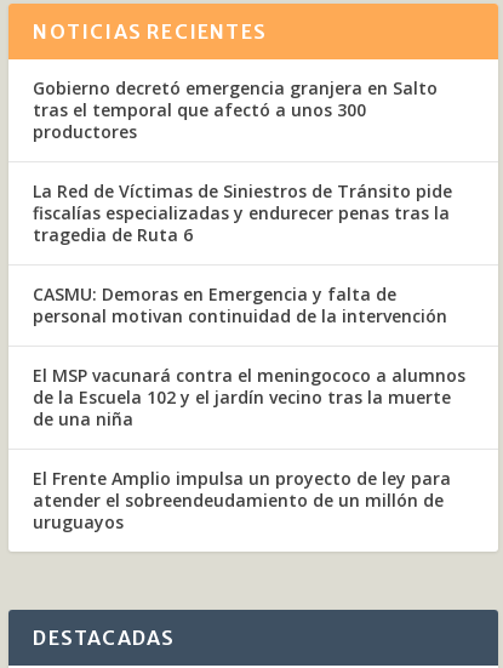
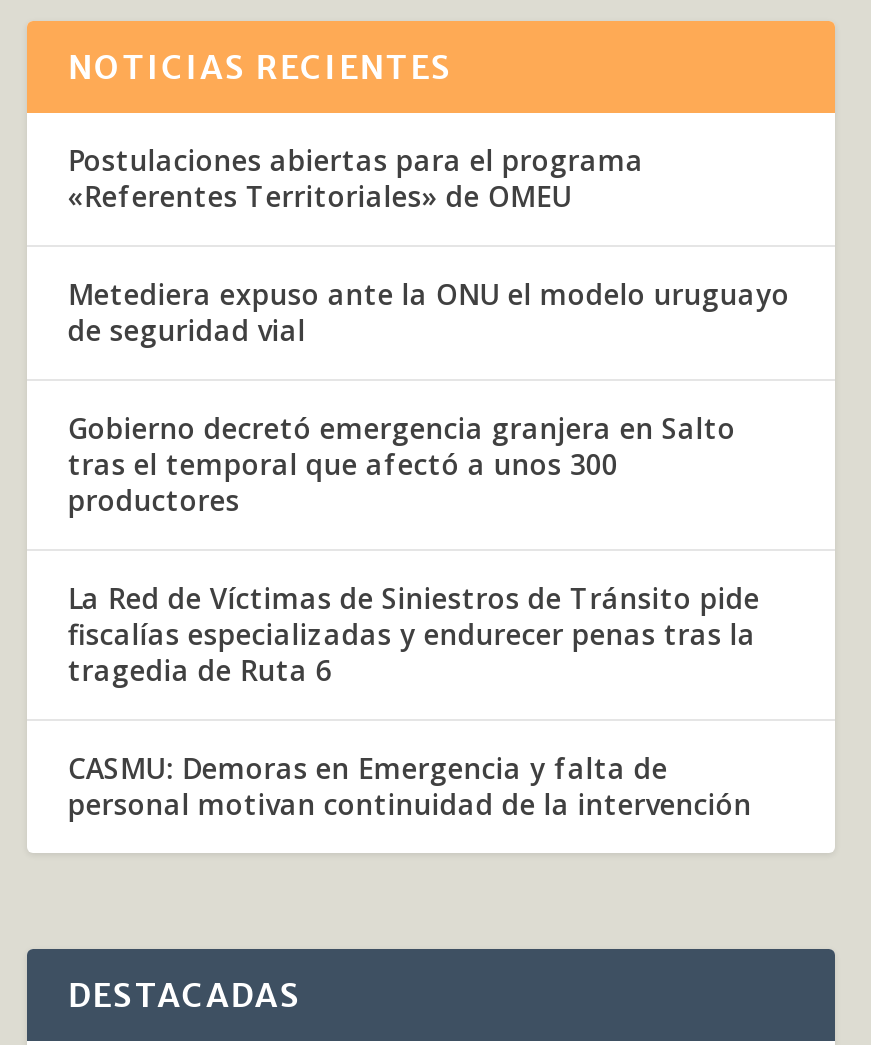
+ Postulaciones abiertas para el programa
+ «Referentes Territoriales» de OMEU
+ Metediera expuso ante la ONU el modelo uruguayo
+ de seguridad vial

moved down: Gobierno decretó emergencia granjera en Salto | tras el temporal que afectó a unos 300 | productores | La Red de Víctimas de Siniestros de Tránsito pide | fiscalías especializadas y endurecer penas tras la | tragedia de Ruta 6 | CASMU: Demoras en Emergencia y falta de | personal motivan continuidad de la intervención

- El MSP vacunará contra el meningococo a alumnos
- de la Escuela 102 y el jardín vecino tras la muerte
- de una niña
- El Frente Amplio impulsa un proyecto de ley para
- atender el sobreendeudamiento de un millón de
- uruguayos
